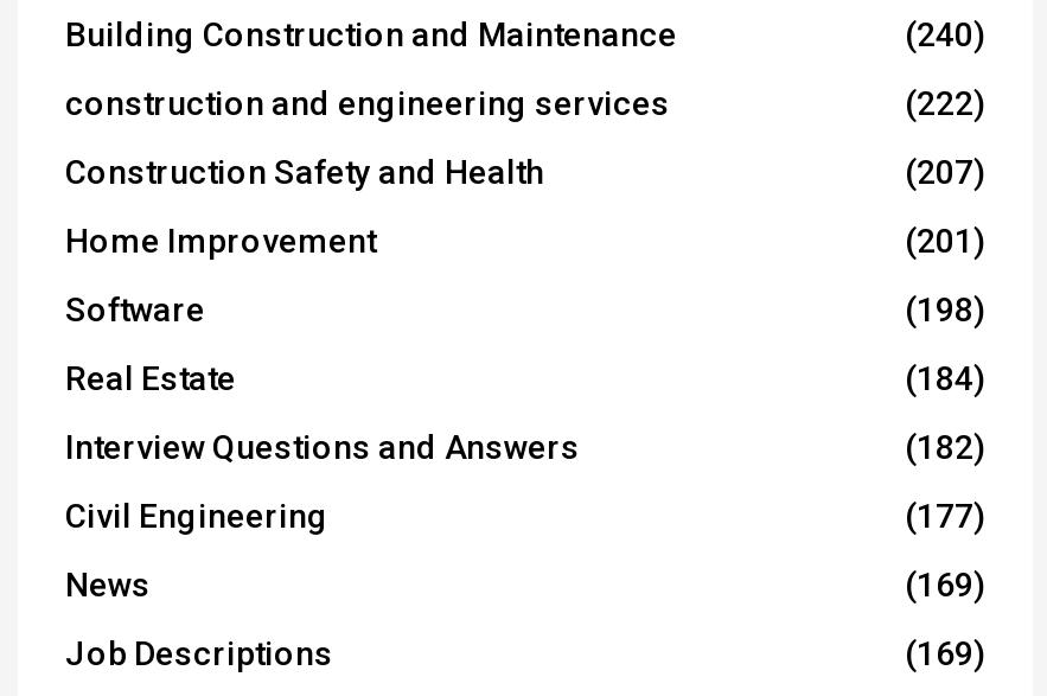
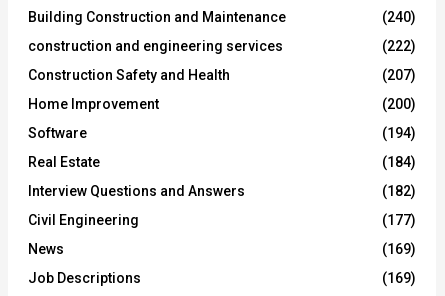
- (201)
+ (200)

- (198)
+ (194)
